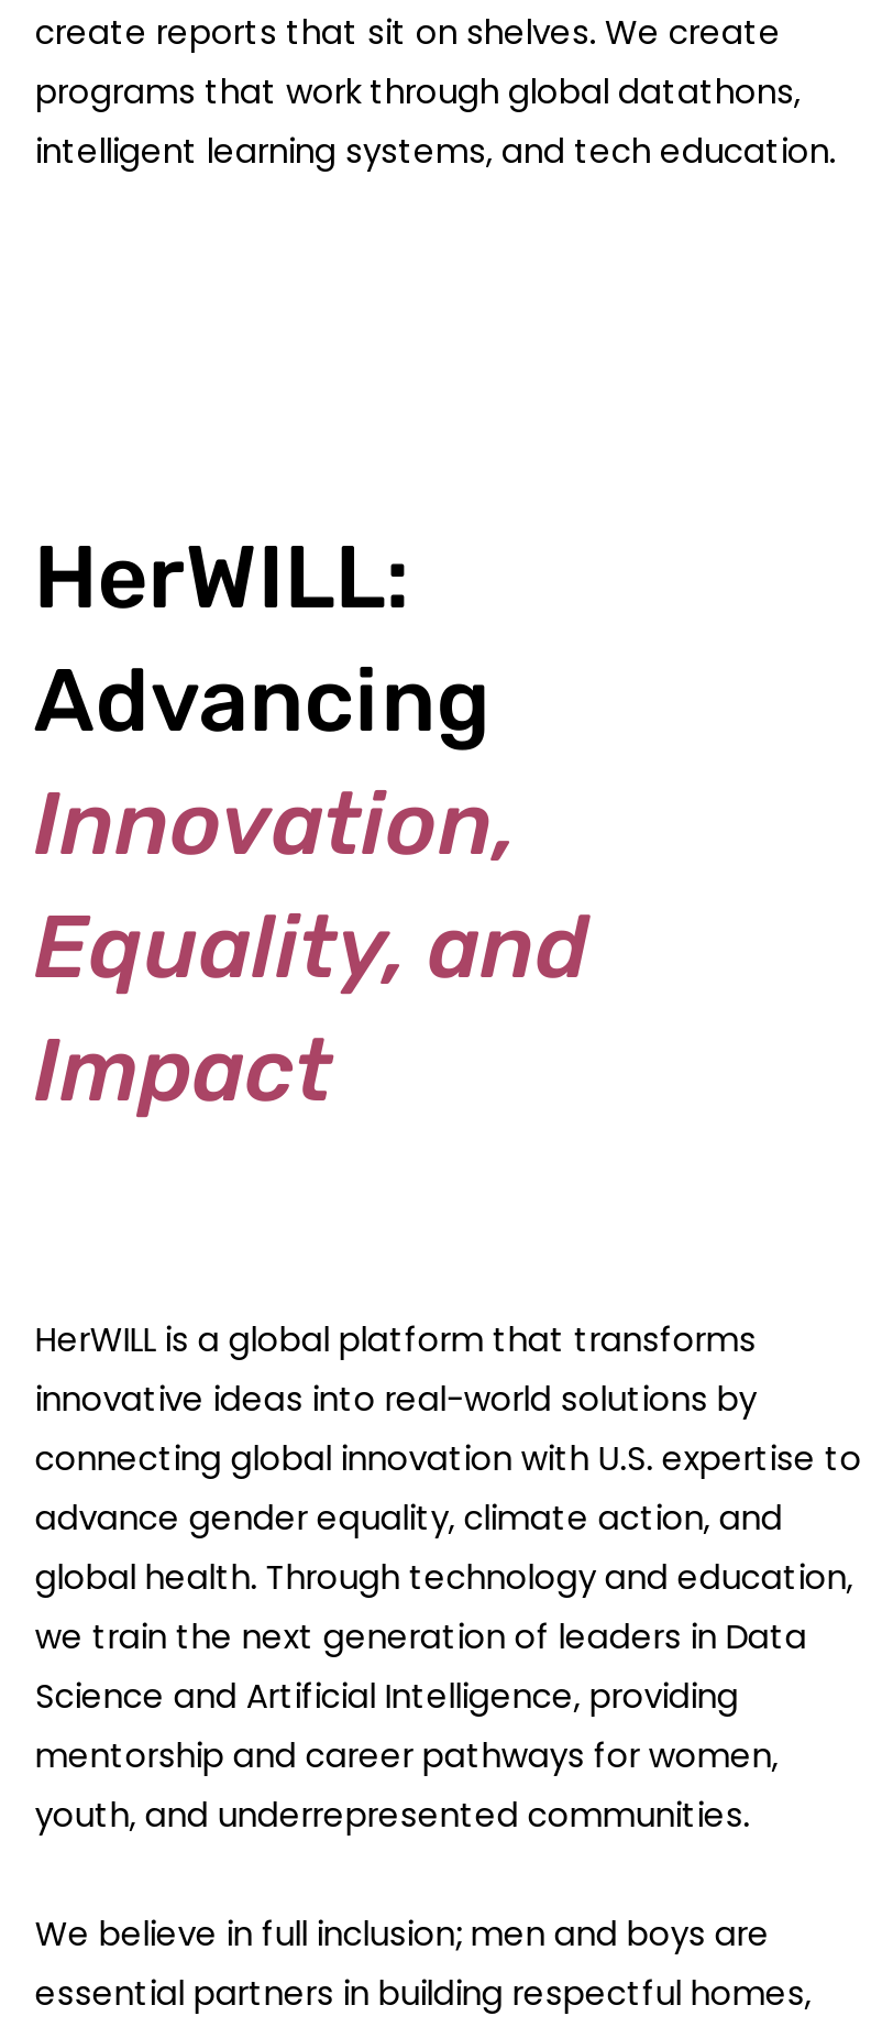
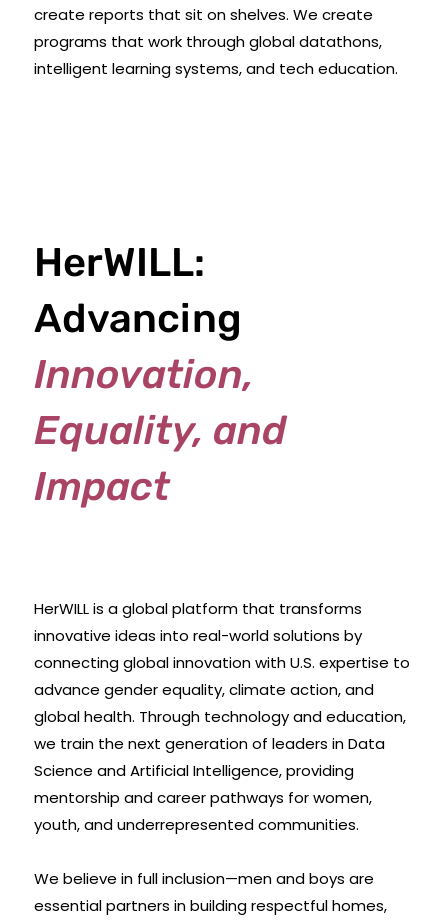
- We believe in full inclusion; men and boys are
+ We believe in full inclusion—men and boys are
